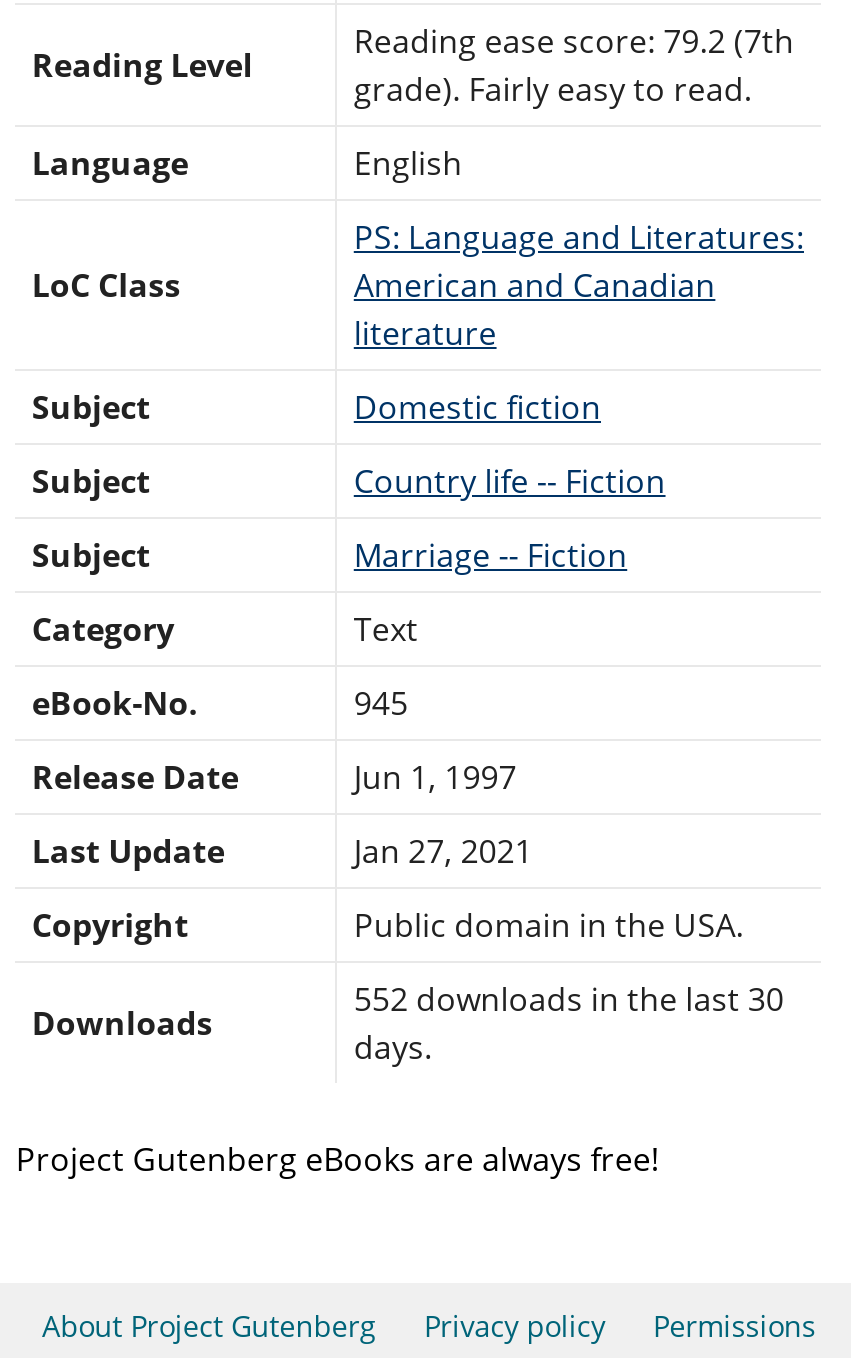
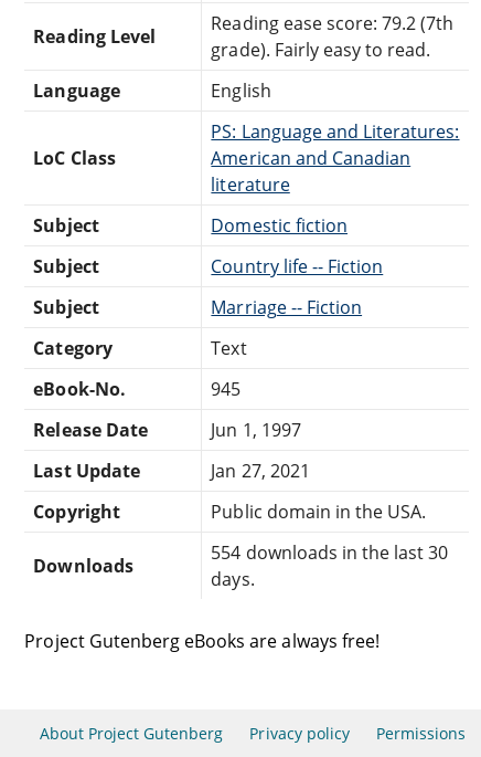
- 552 downloads in the last 30
+ 554 downloads in the last 30
